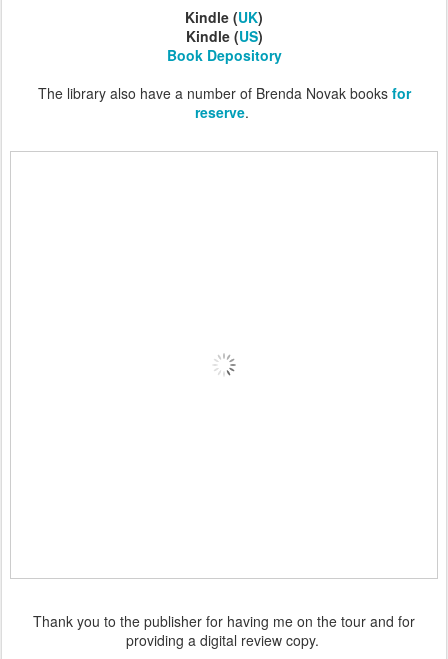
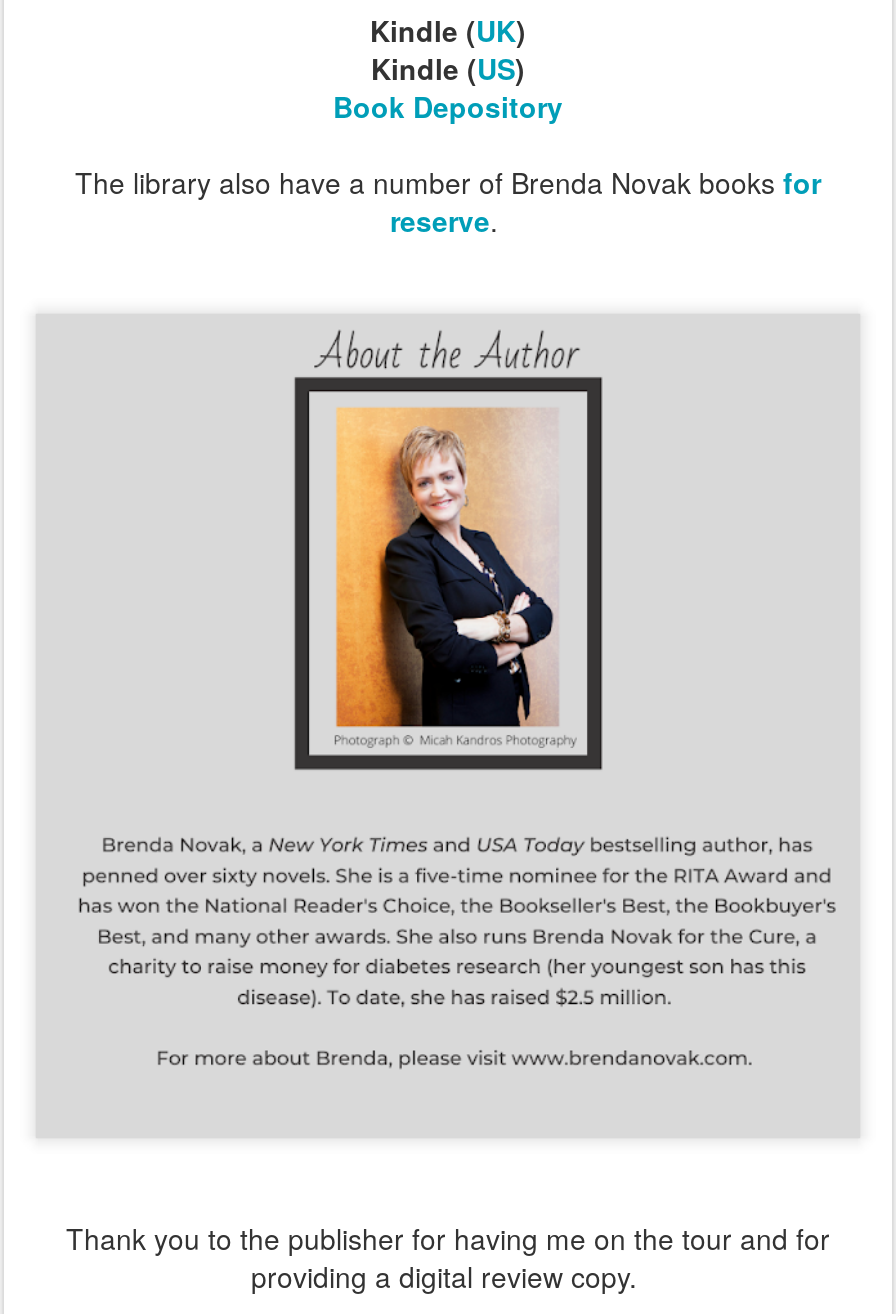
+ [image]
